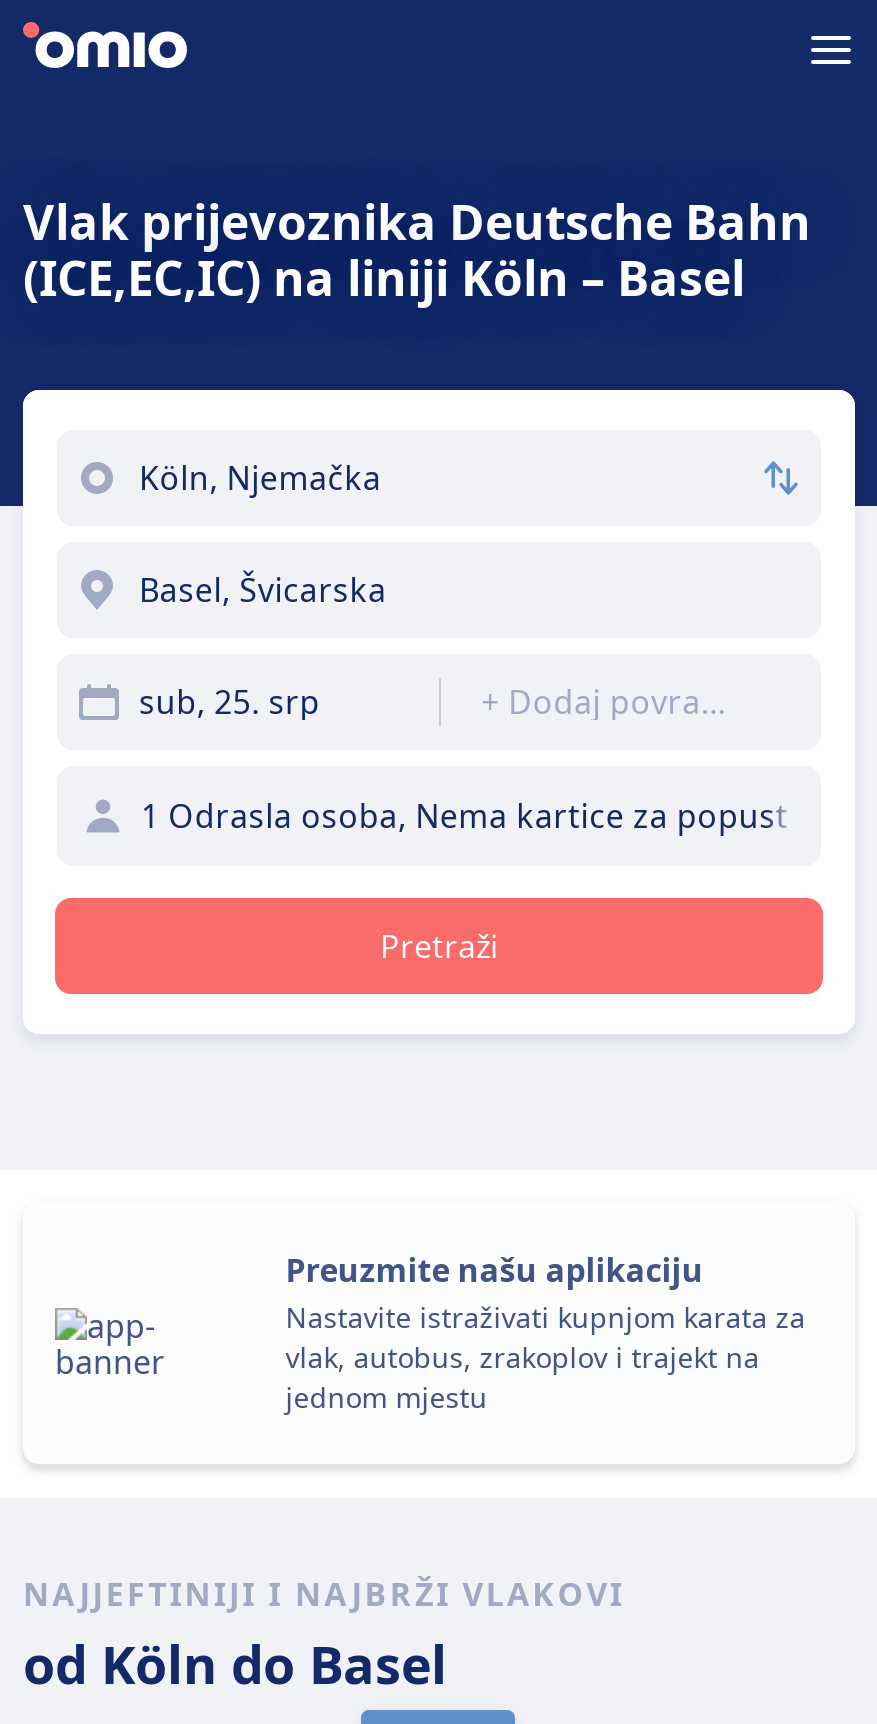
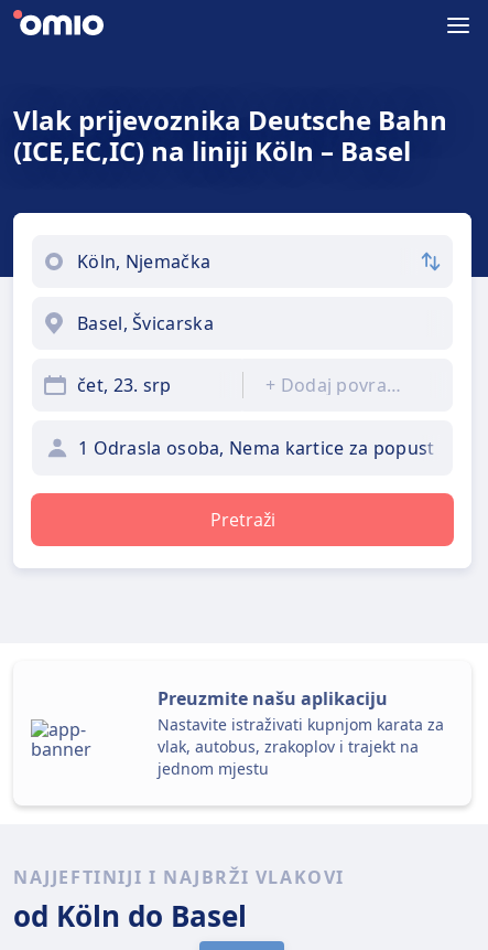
- sub, 25. srp
+ čet, 23. srp
